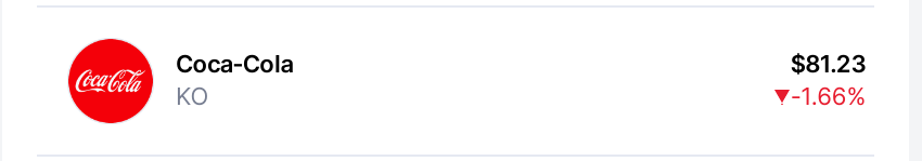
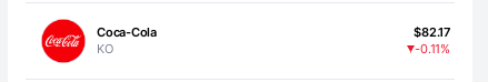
- $81.23
+ $82.17

- -1.66%
+ -0.11%
